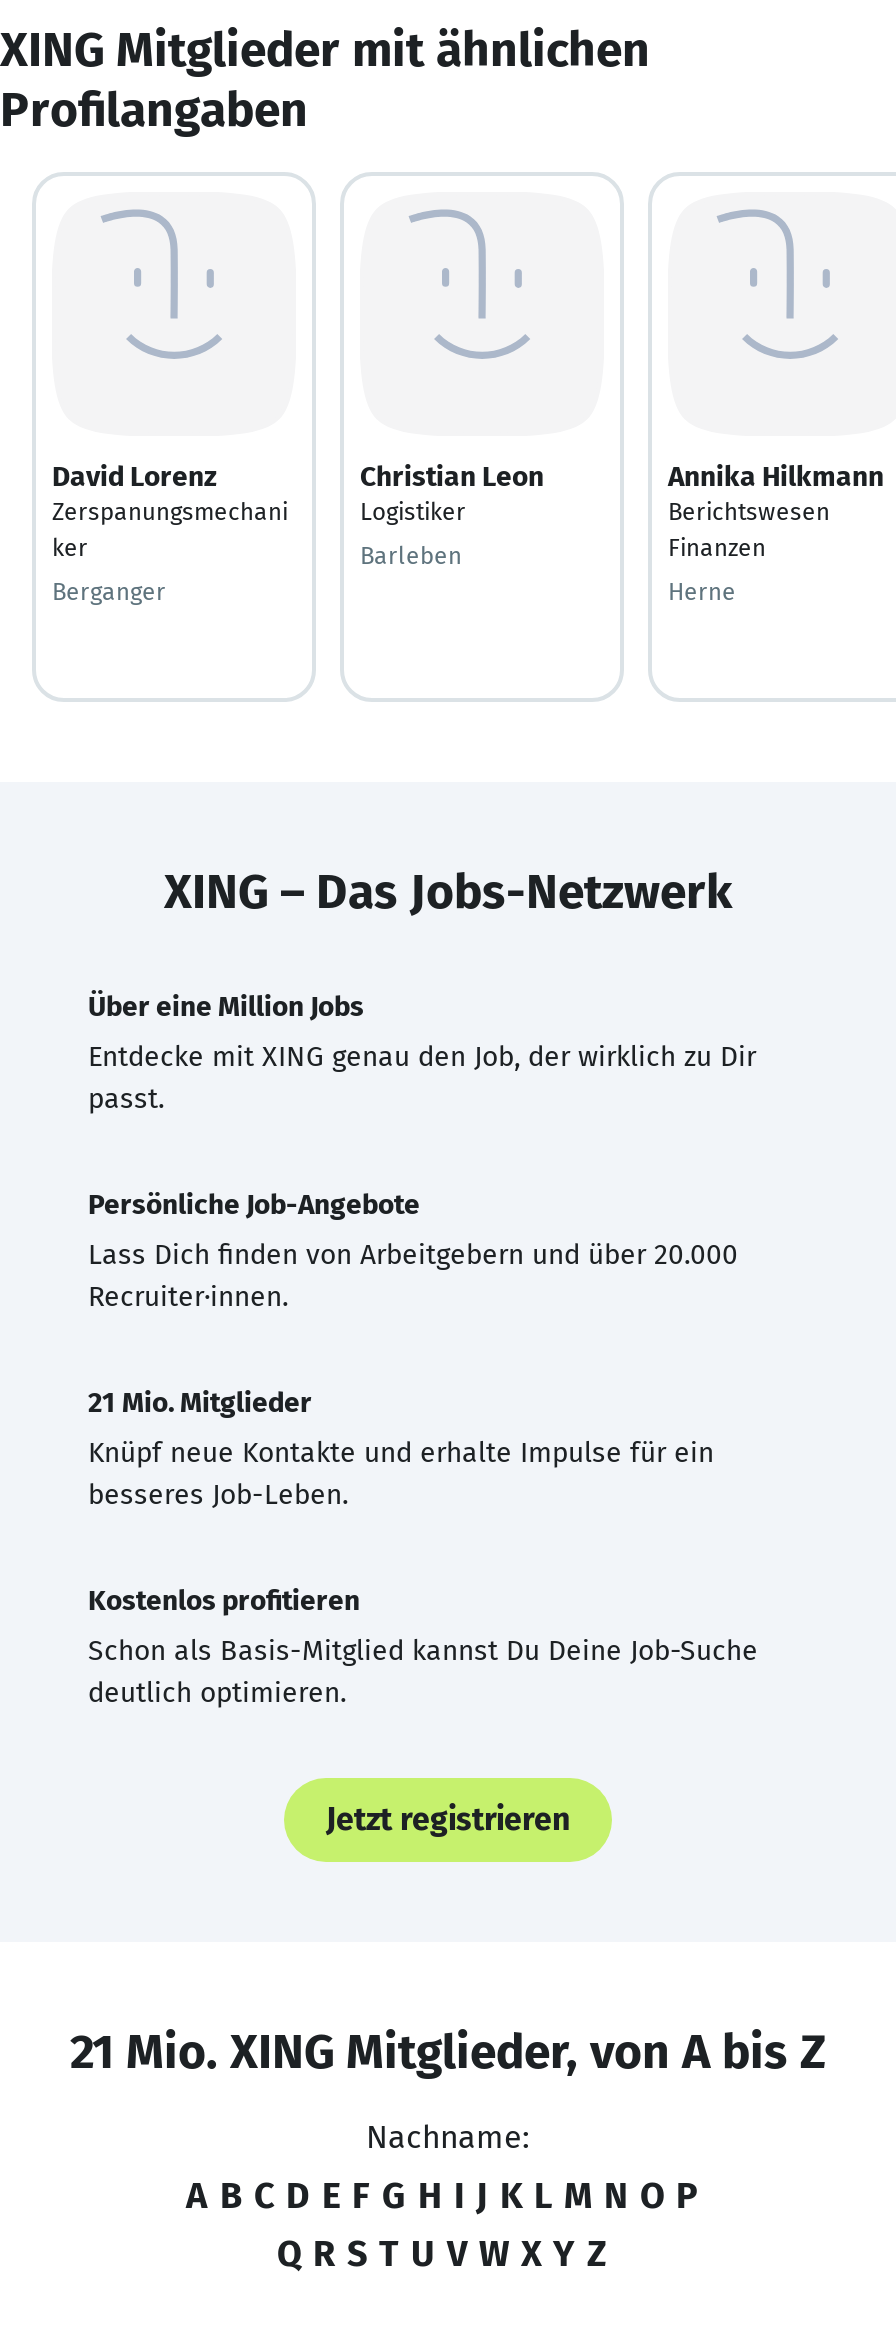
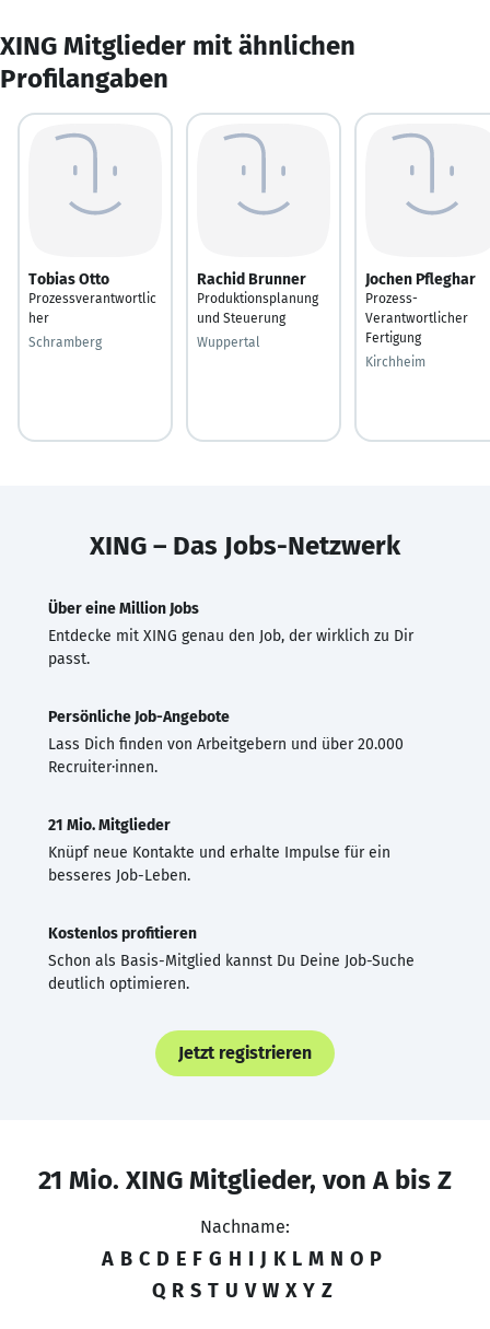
- David Lorenz
- Zerspanungsmechani
- ker
+ Tobias Otto
+ Prozessverantwortlic
+ her

- Christian Leon
- Logistiker
+ Rachid Brunner
+ Produktionsplanung
+ und Steuerung

- Annika Hilkmann
- Berichtswesen
- Finanzen
+ Jochen Pfleghar
+ Prozess-
+ Verantwortlicher
+ Fertigung

- Barleben
+ Wuppertal

- Berganger
+ Schramberg

- Herne
+ Kirchheim
